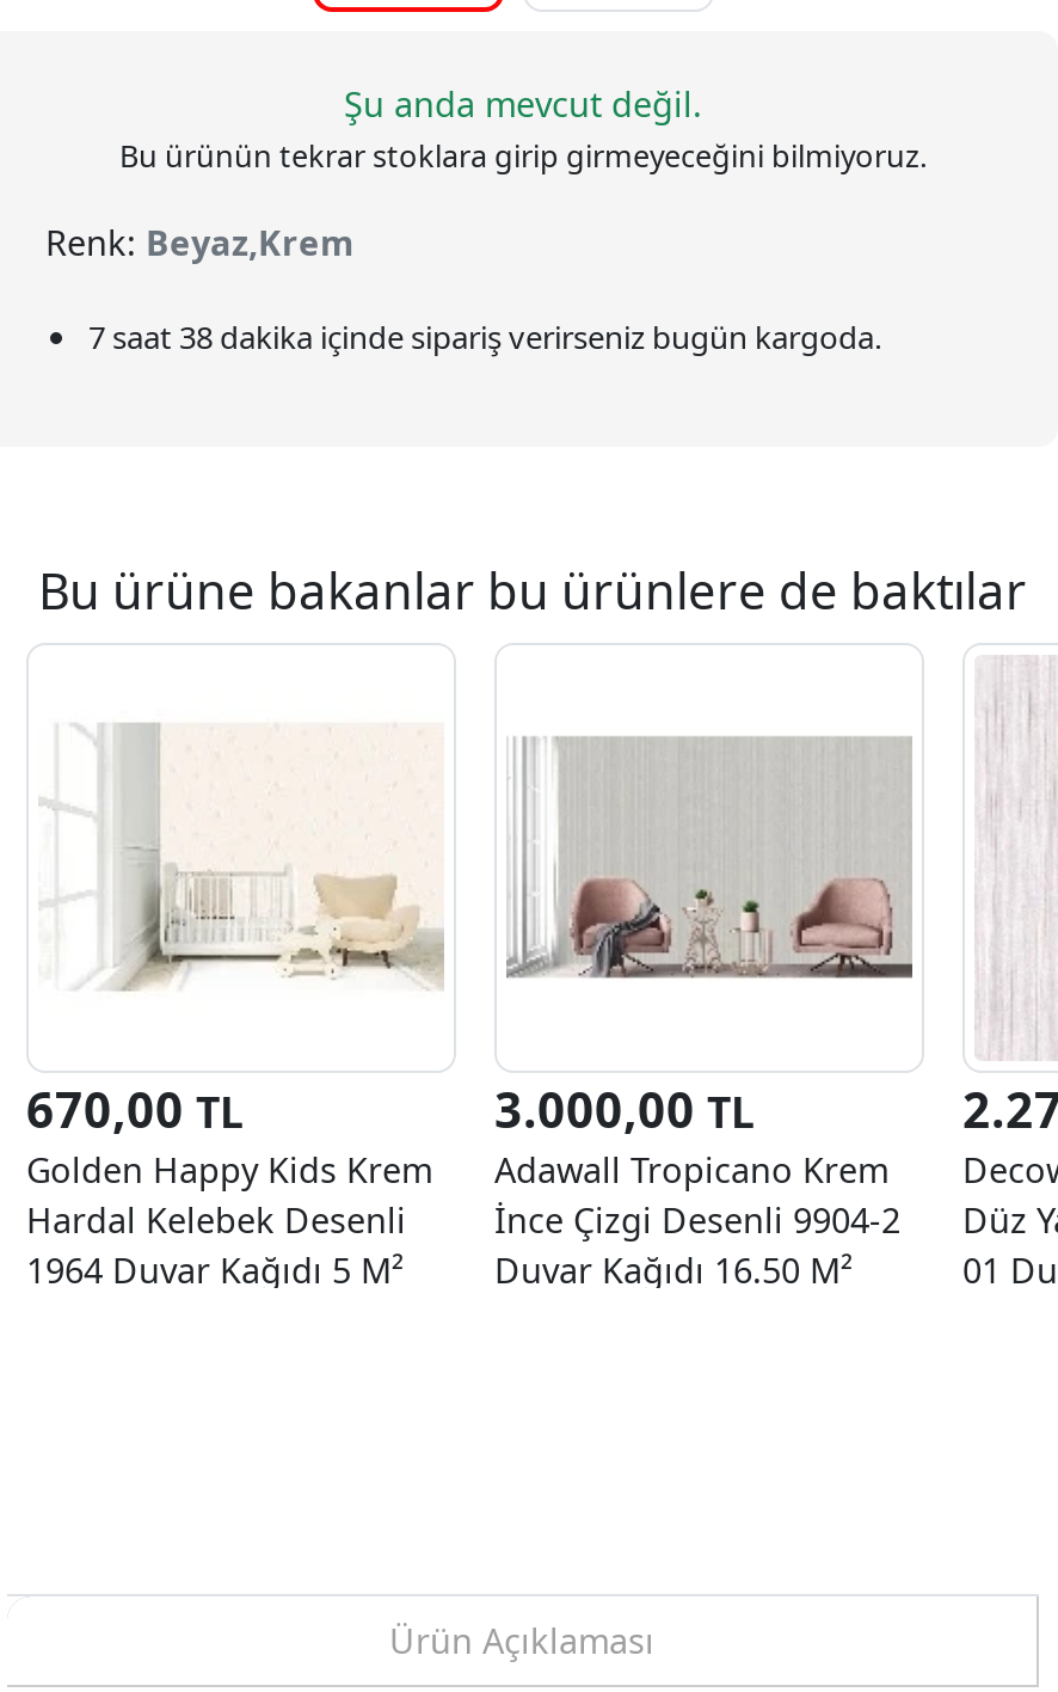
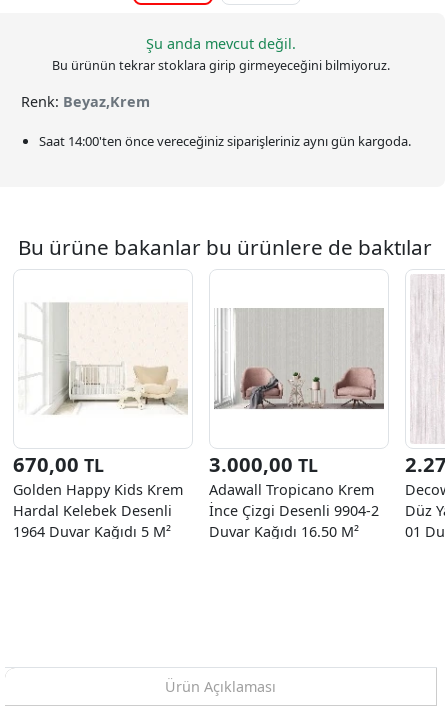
- 7 saat 38 dakika içinde sipariş verirseniz bugün kargoda.
+ Saat 14:00'ten önce vereceğiniz siparişleriniz aynı gün kargoda.
